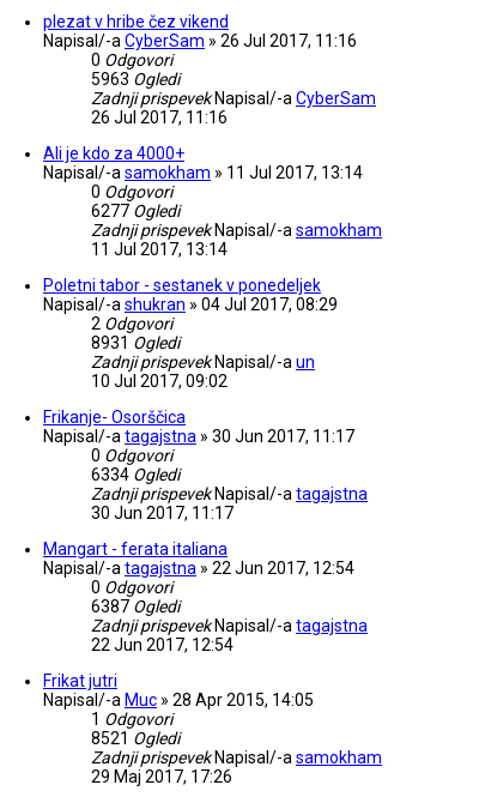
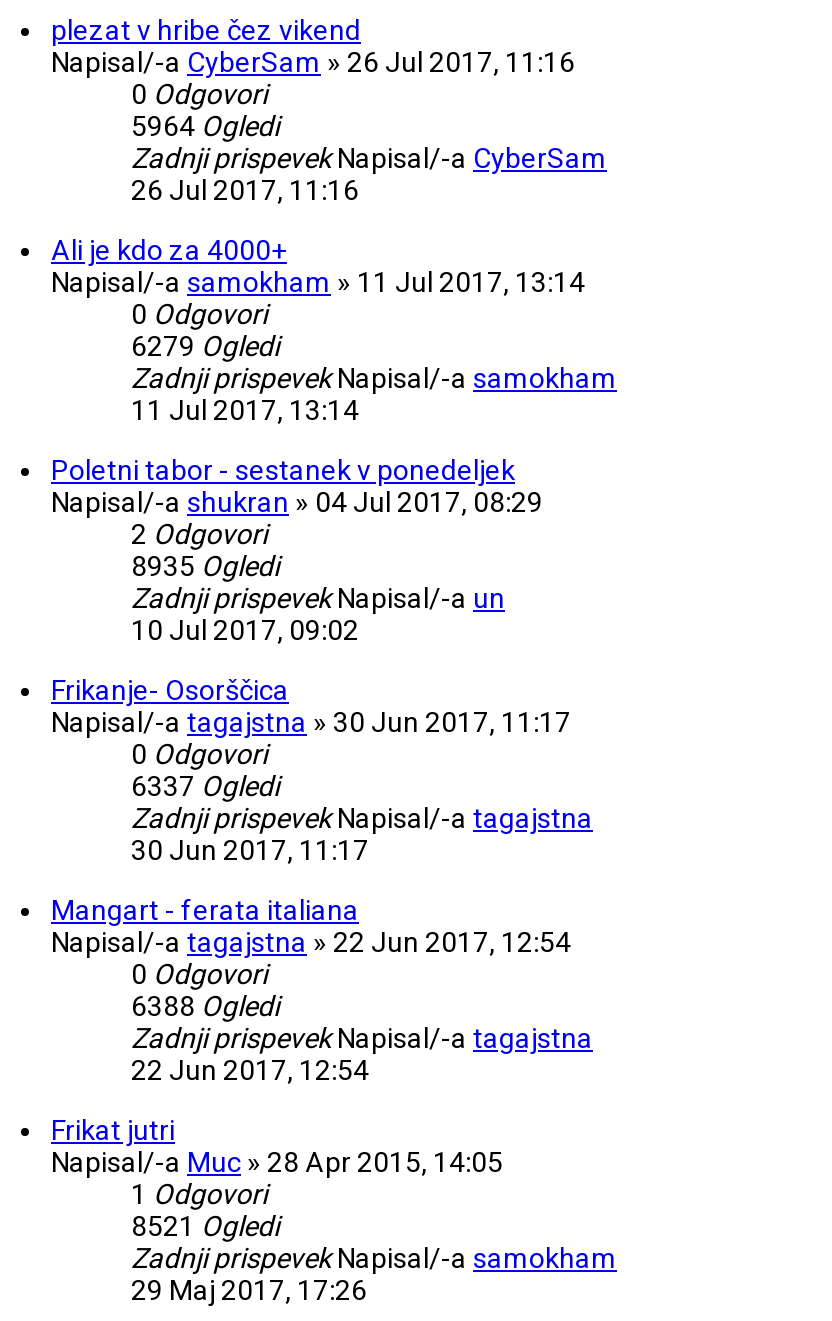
- 5963Ogledi
+ 5964Ogledi

- 6277Ogledi
+ 6279Ogledi

- 8931Ogledi
+ 8935Ogledi

- 6334Ogledi
+ 6337Ogledi

- 6387Ogledi
+ 6388Ogledi
